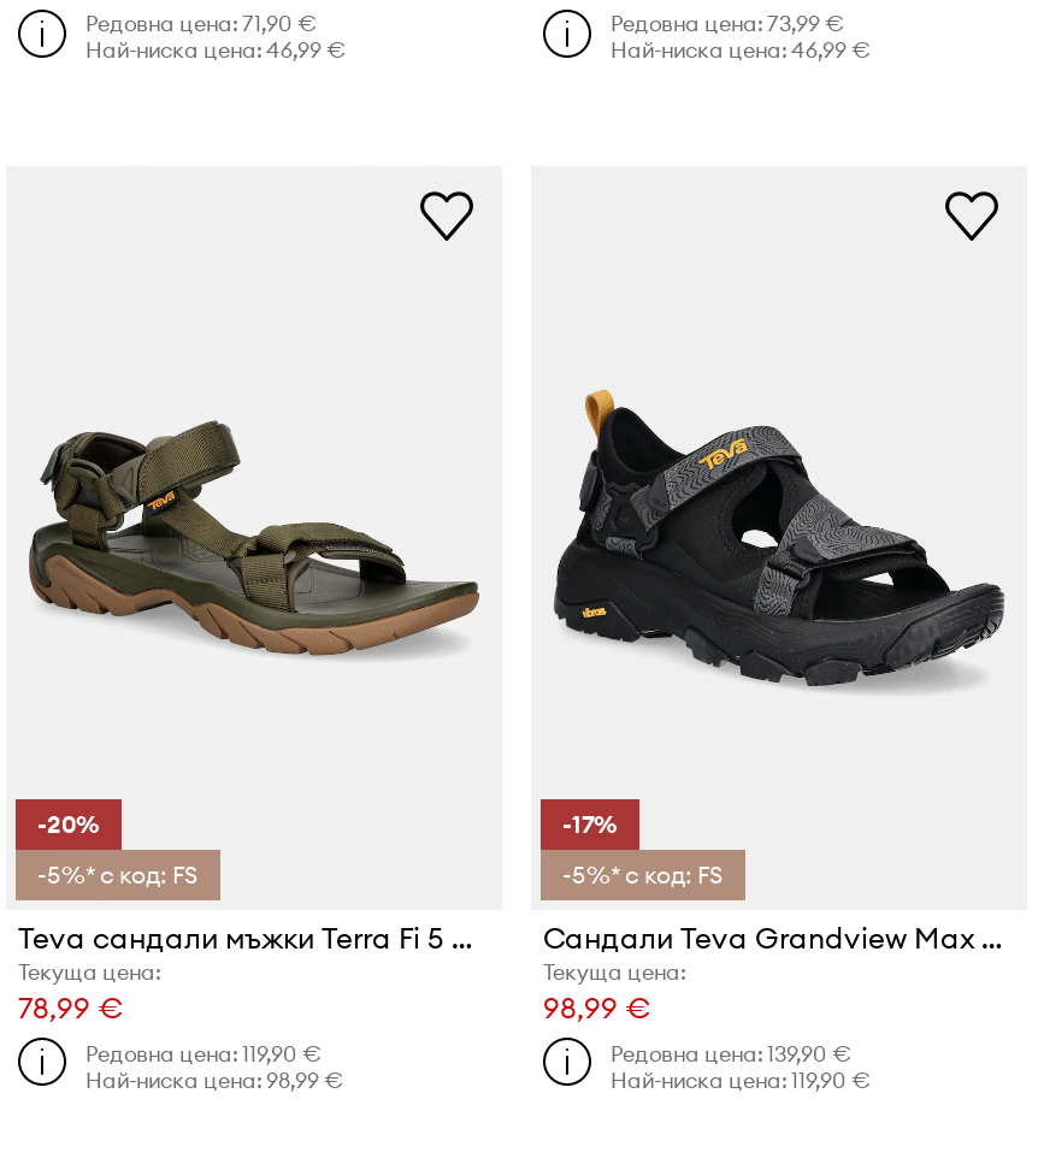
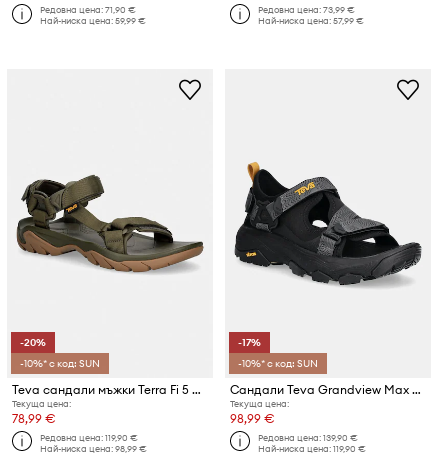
- Най-ниска цена: 46,99 €
+ Най-ниска цена: 59,99 €

- Най-ниска цена: 46,99 €
+ Най-ниска цена: 57,99 €

- -5%* с код: FS
+ -10%* с код: SUN

- -5%* с код: FS
+ -10%* с код: SUN
